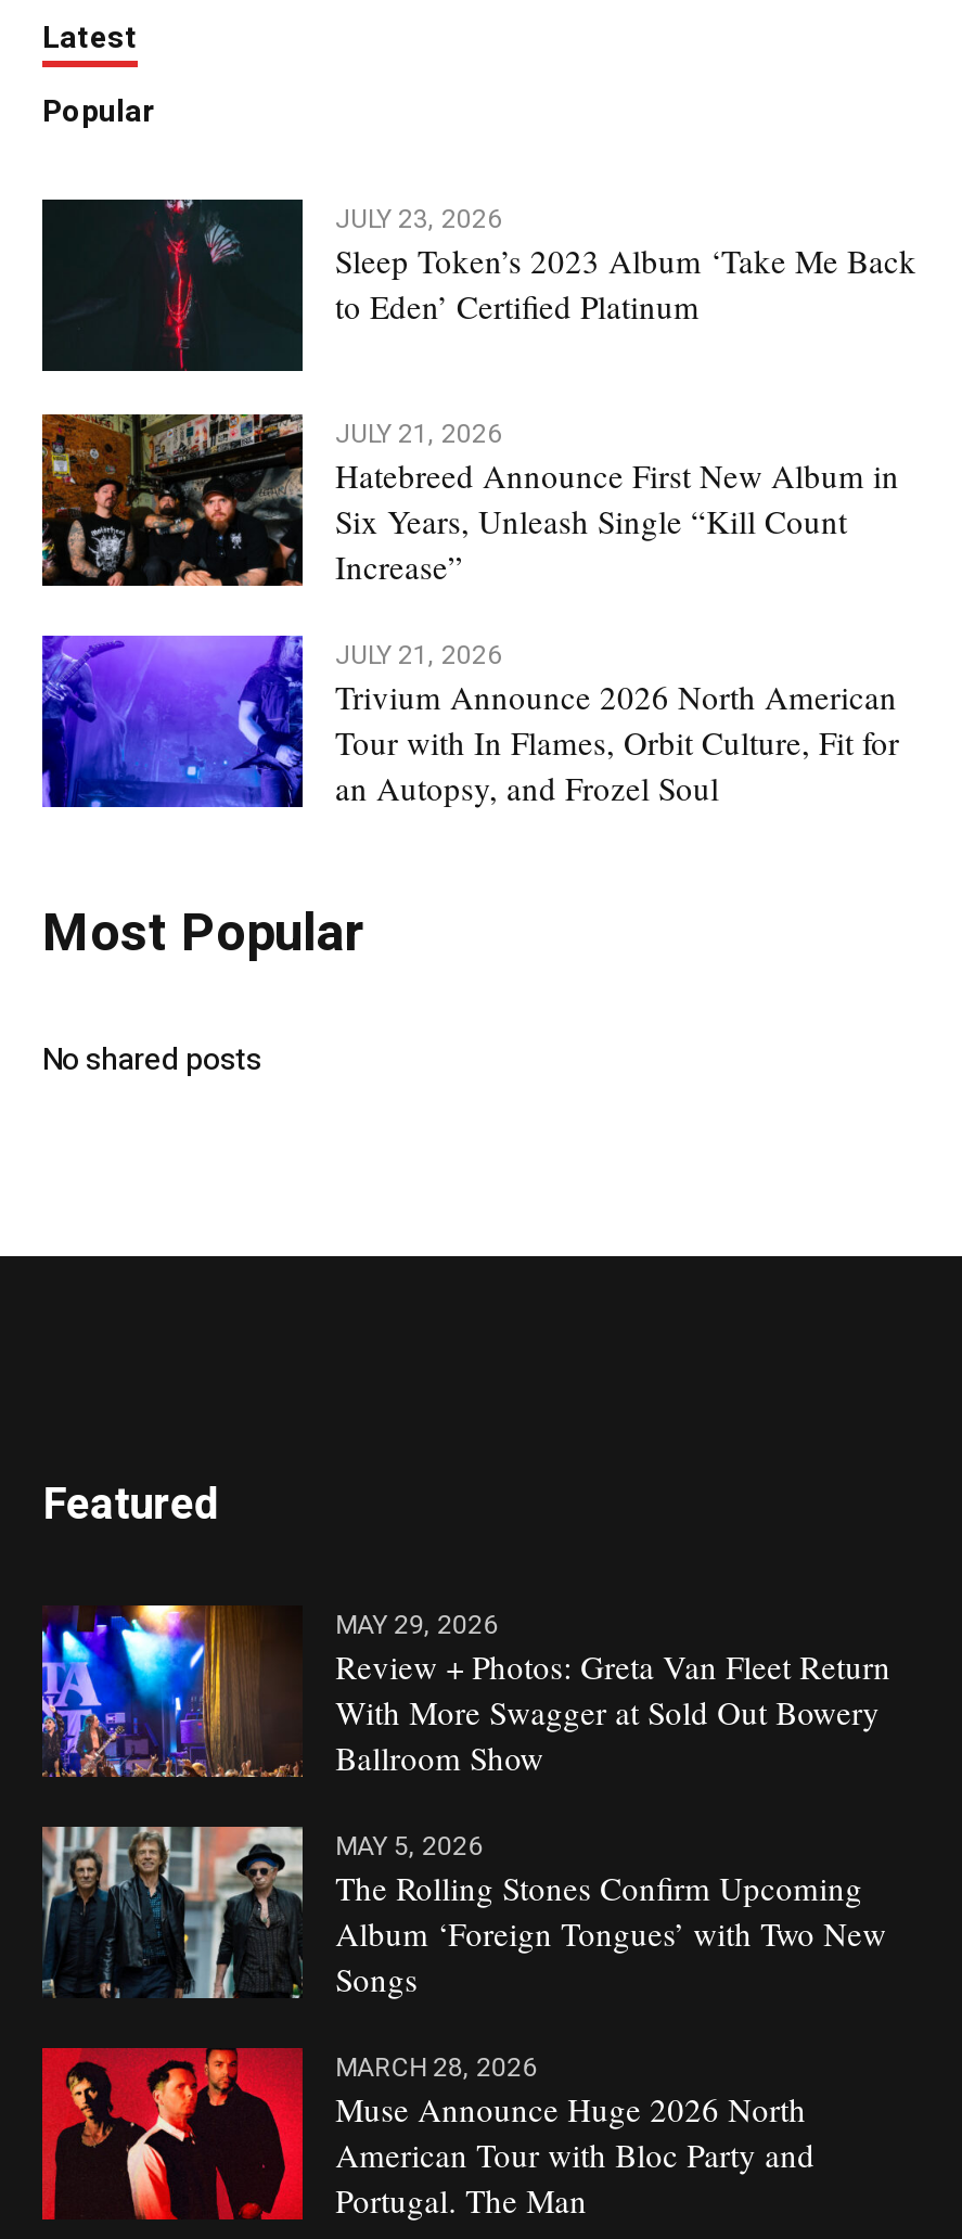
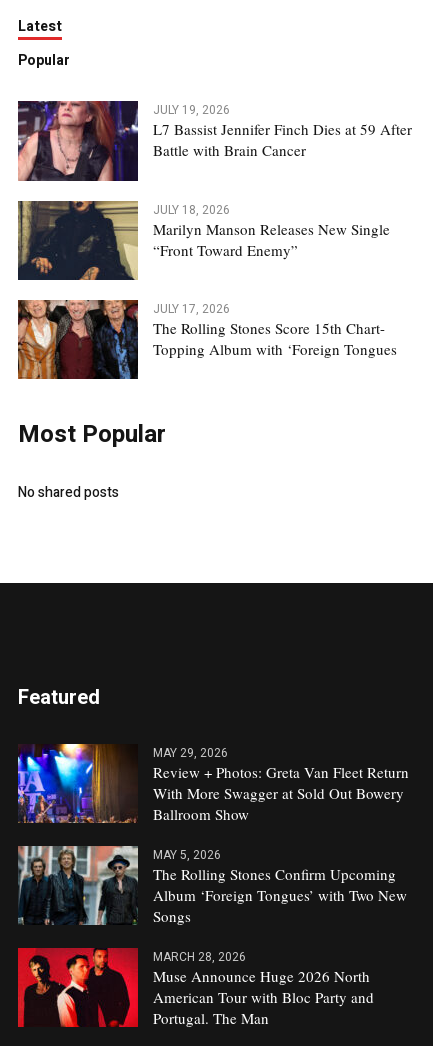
- [image]
- JULY 23, 2026
- Sleep Token’s 2023 Album ‘Take Me Back
- to Eden’ Certified Platinum
+ [image]
+ JULY 19, 2026
+ L7 Bassist Jennifer Finch Dies at 59 After
+ Battle with Brain Cancer

- [image]
- JULY 21, 2026
- Hatebreed Announce First New Album in
- Six Years, Unleash Single “Kill Count
- Increase”
+ [image]
+ JULY 18, 2026
+ Marilyn Manson Releases New Single
+ “Front Toward Enemy”

- [image]
- JULY 21, 2026
- Trivium Announce 2026 North American
- Tour with In Flames, Orbit Culture, Fit for
- an Autopsy, and Frozel Soul
+ [image]
+ JULY 17, 2026
+ The Rolling Stones Score 15th Chart-
+ Topping Album with ‘Foreign Tongues
